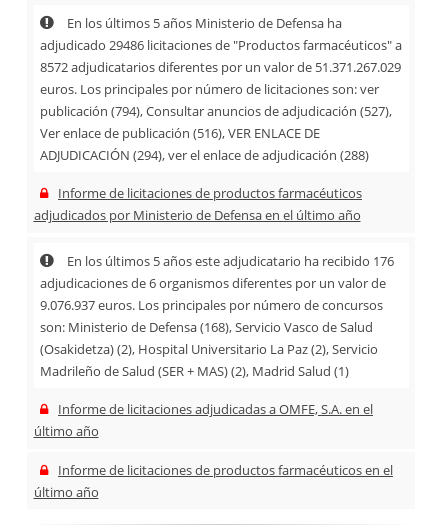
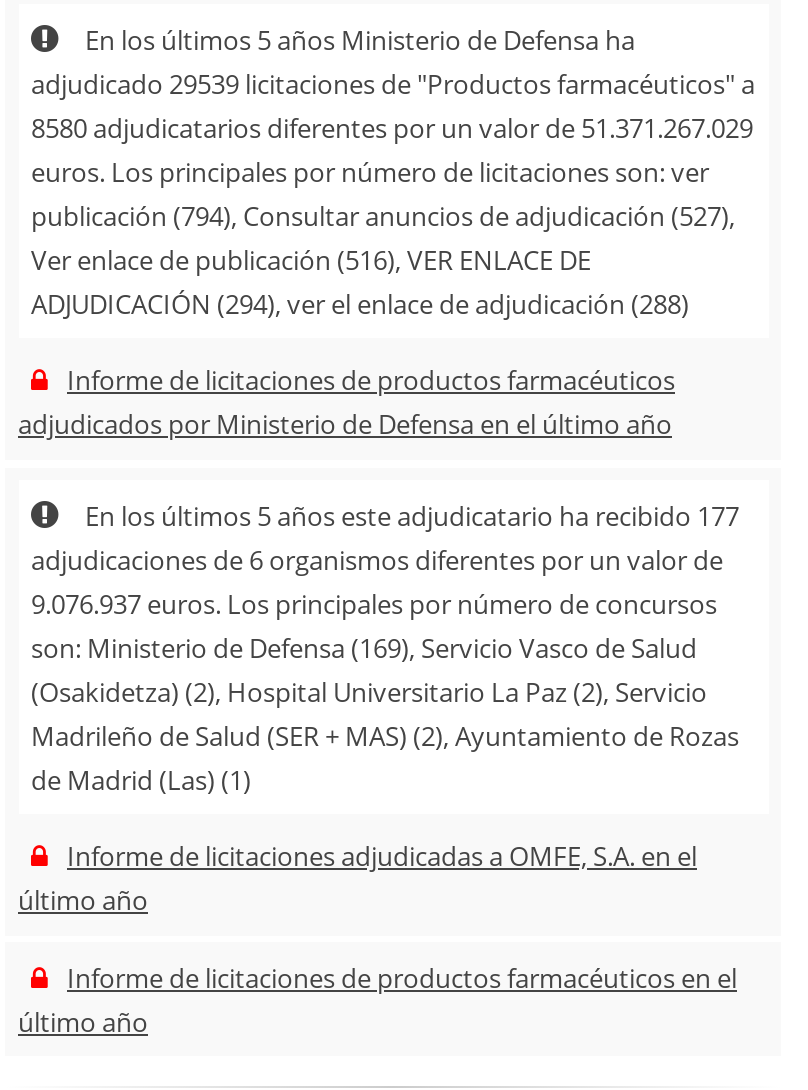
- adjudicado 29486 licitaciones de "Productos farmacéuticos" a
+ adjudicado 29539 licitaciones de "Productos farmacéuticos" a

- 8572 adjudicatarios diferentes por un valor de 51.371.267.029
+ 8580 adjudicatarios diferentes por un valor de 51.371.267.029

- En los últimos 5 años este adjudicatario ha recibido 176
+ En los últimos 5 años este adjudicatario ha recibido 177

- son: Ministerio de Defensa (168), Servicio Vasco de Salud
+ son: Ministerio de Defensa (169), Servicio Vasco de Salud

- Madrileño de Salud (SER + MAS) (2), Madrid Salud (1)
+ Madrileño de Salud (SER + MAS) (2), Ayuntamiento de Rozas
+ de Madrid (Las) (1)
